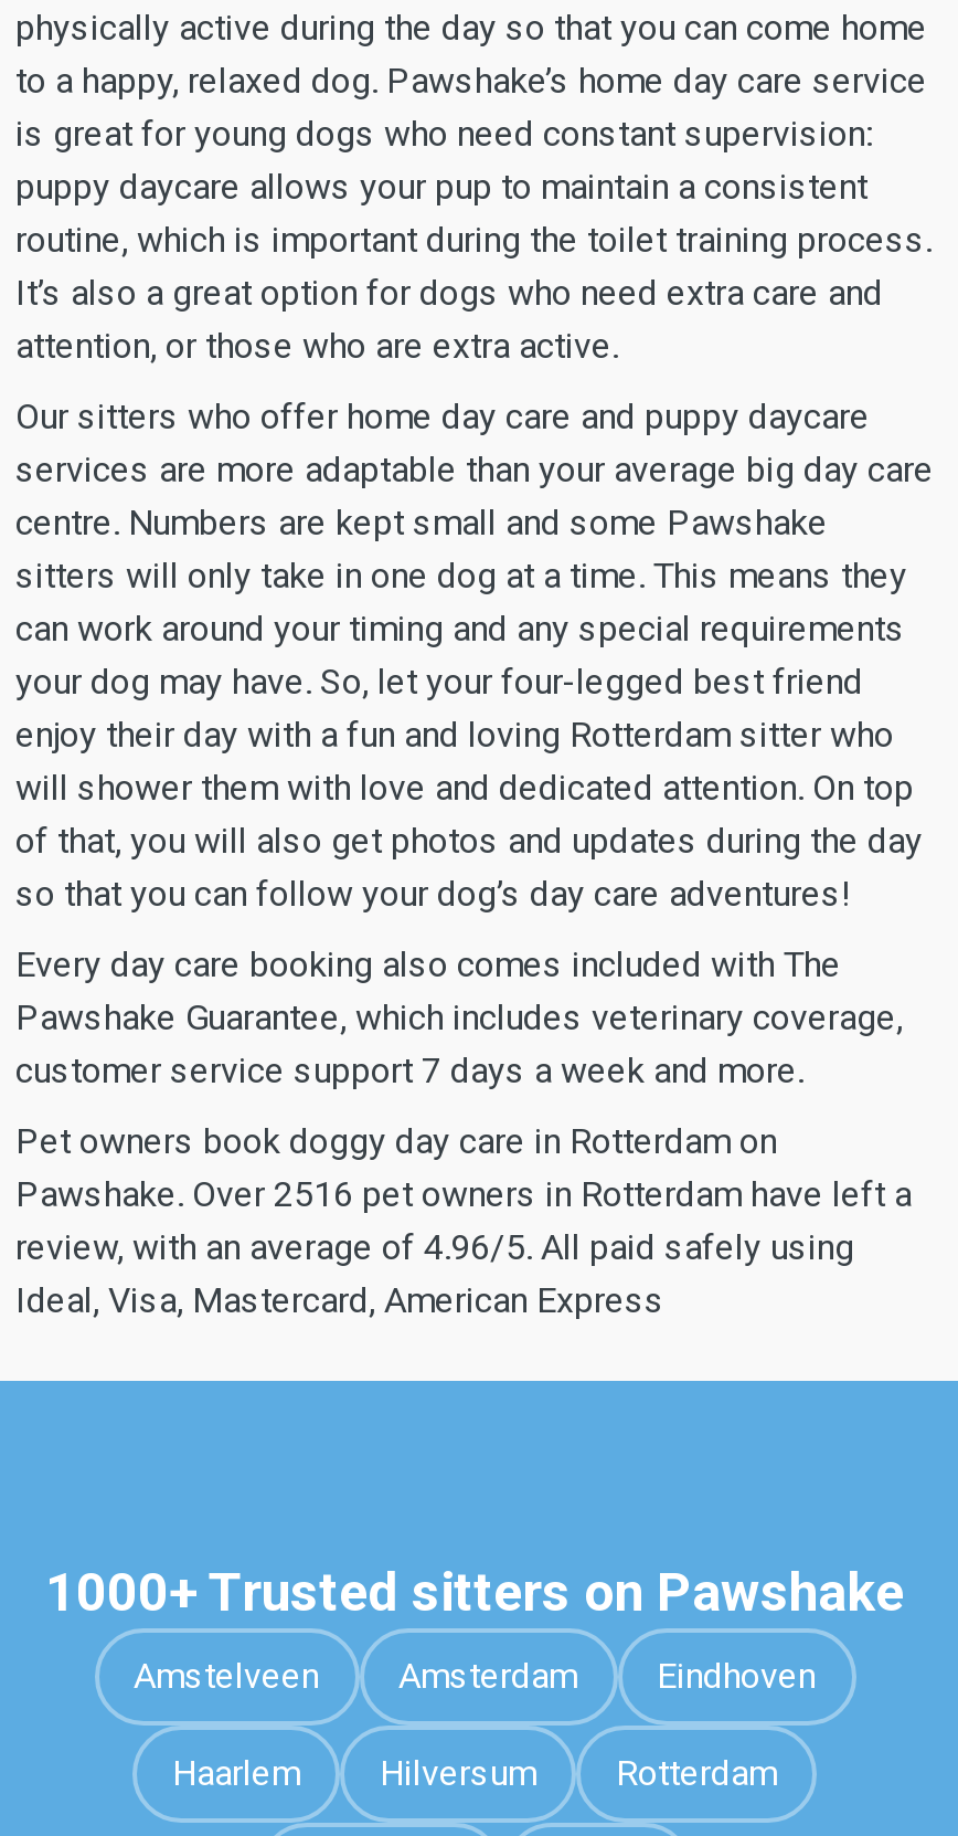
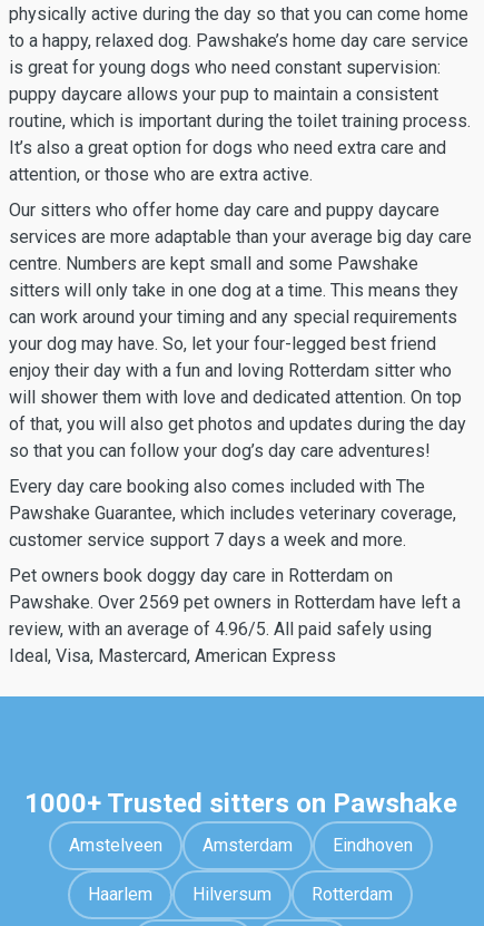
- Pawshake. Over 2516 pet owners in Rotterdam have left a
+ Pawshake. Over 2569 pet owners in Rotterdam have left a
